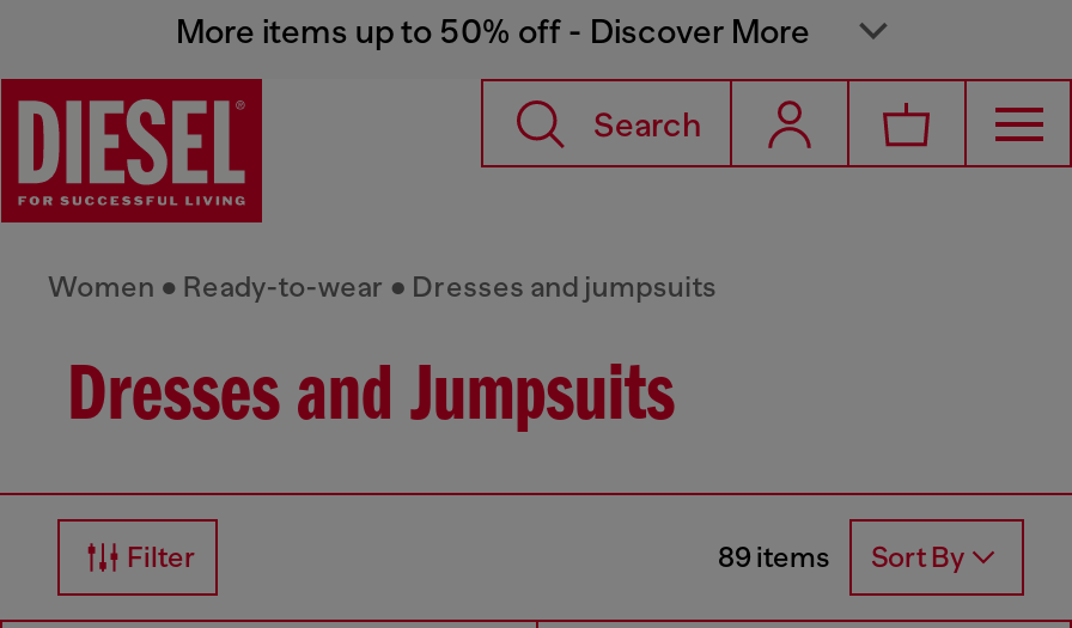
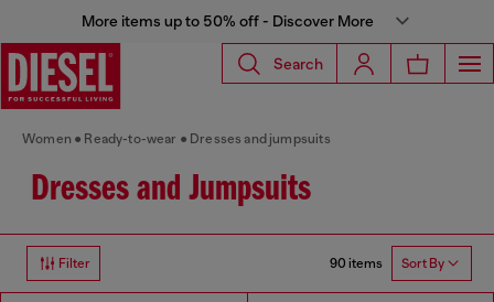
- 89 items Sort By
+ 90 items Sort By
